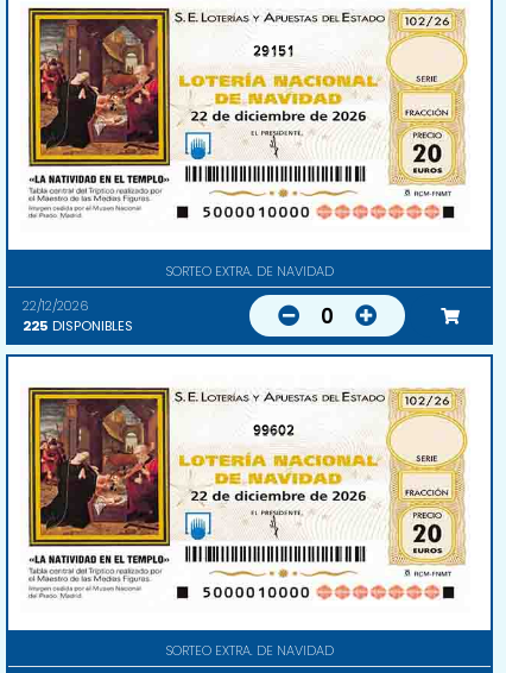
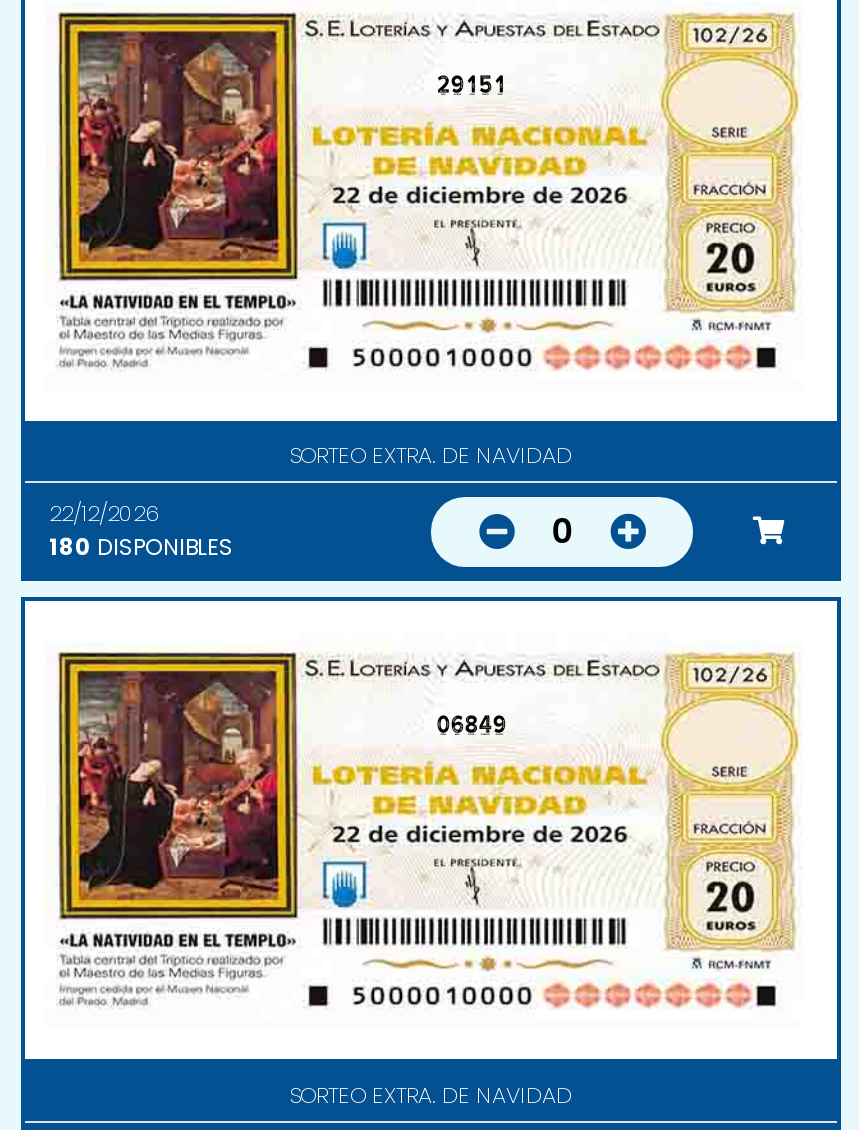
- 225 DISPONIBLES
+ 180 DISPONIBLES

- 99602
+ 06849
